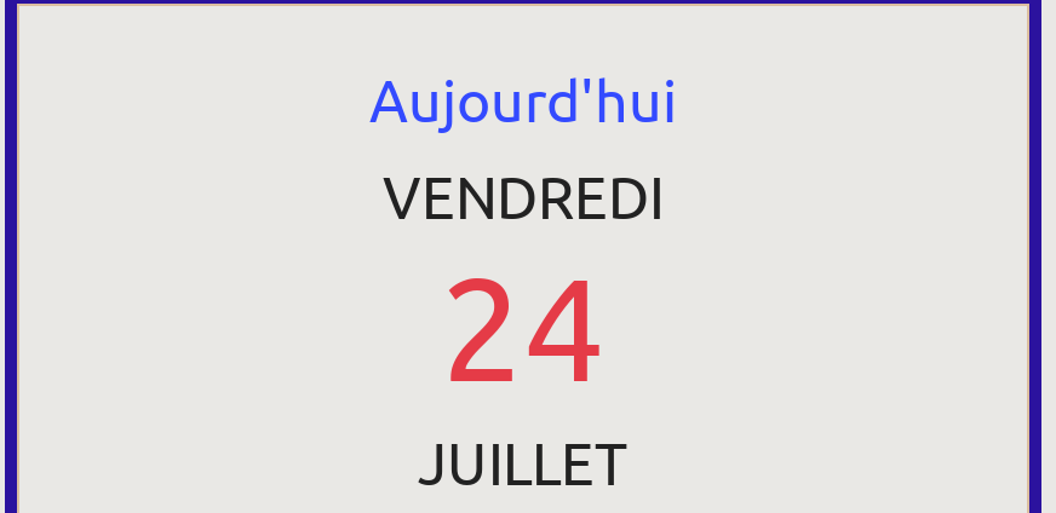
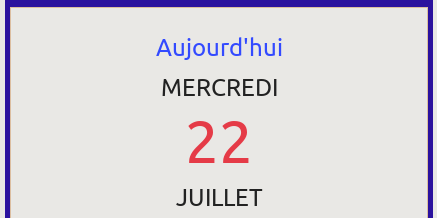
- VENDREDI
- 24
+ MERCREDI
+ 22
